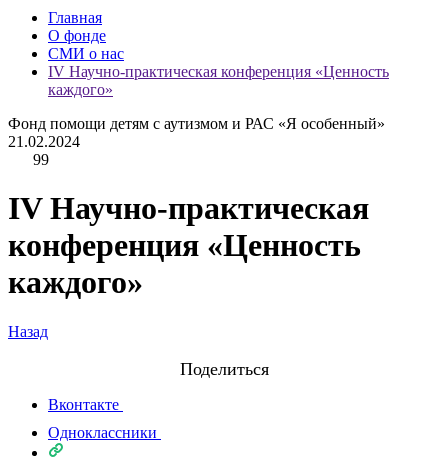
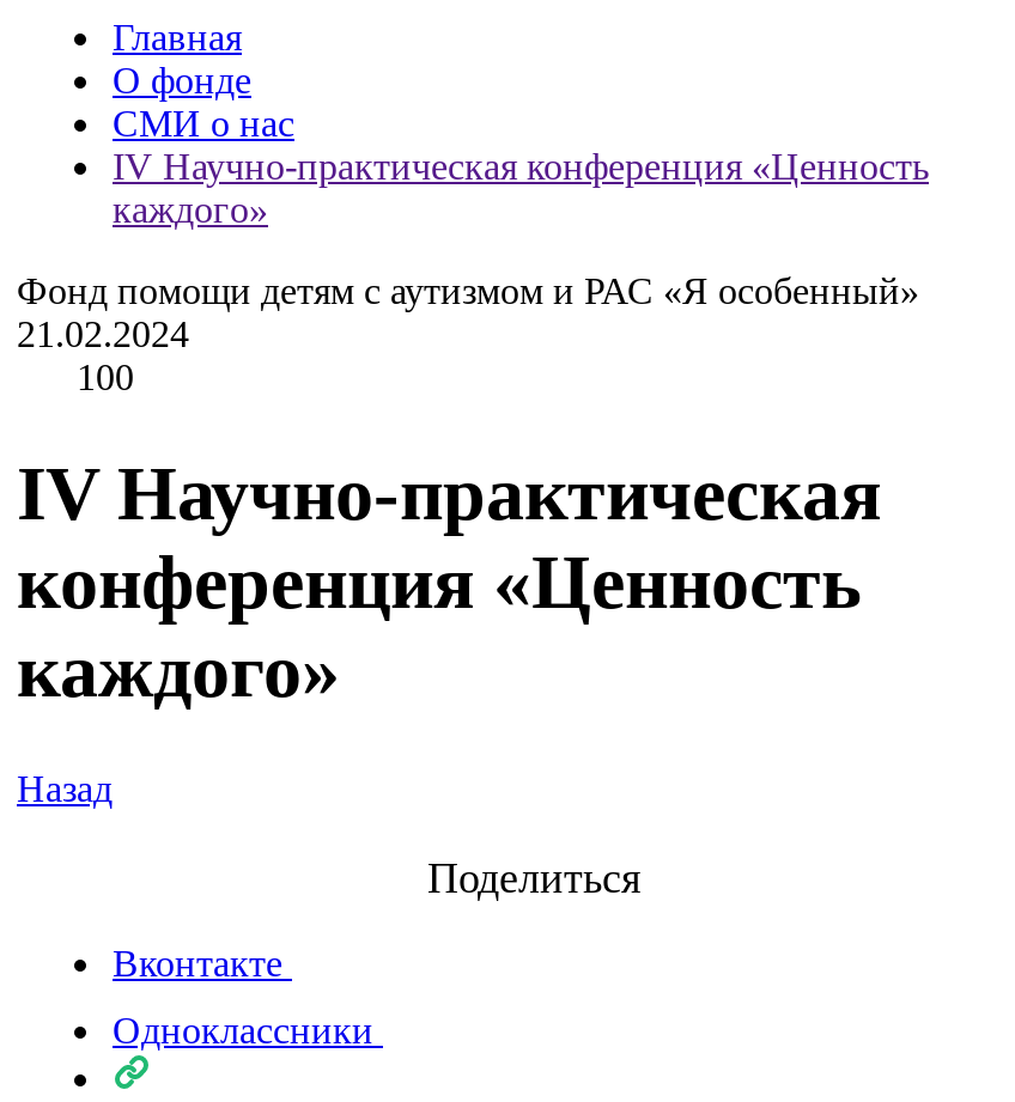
- 99
+ 100
